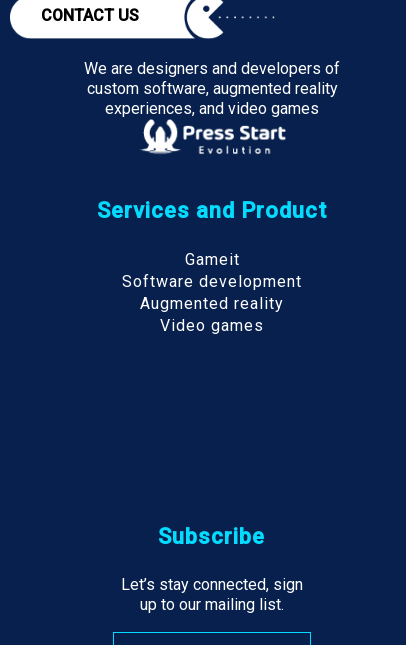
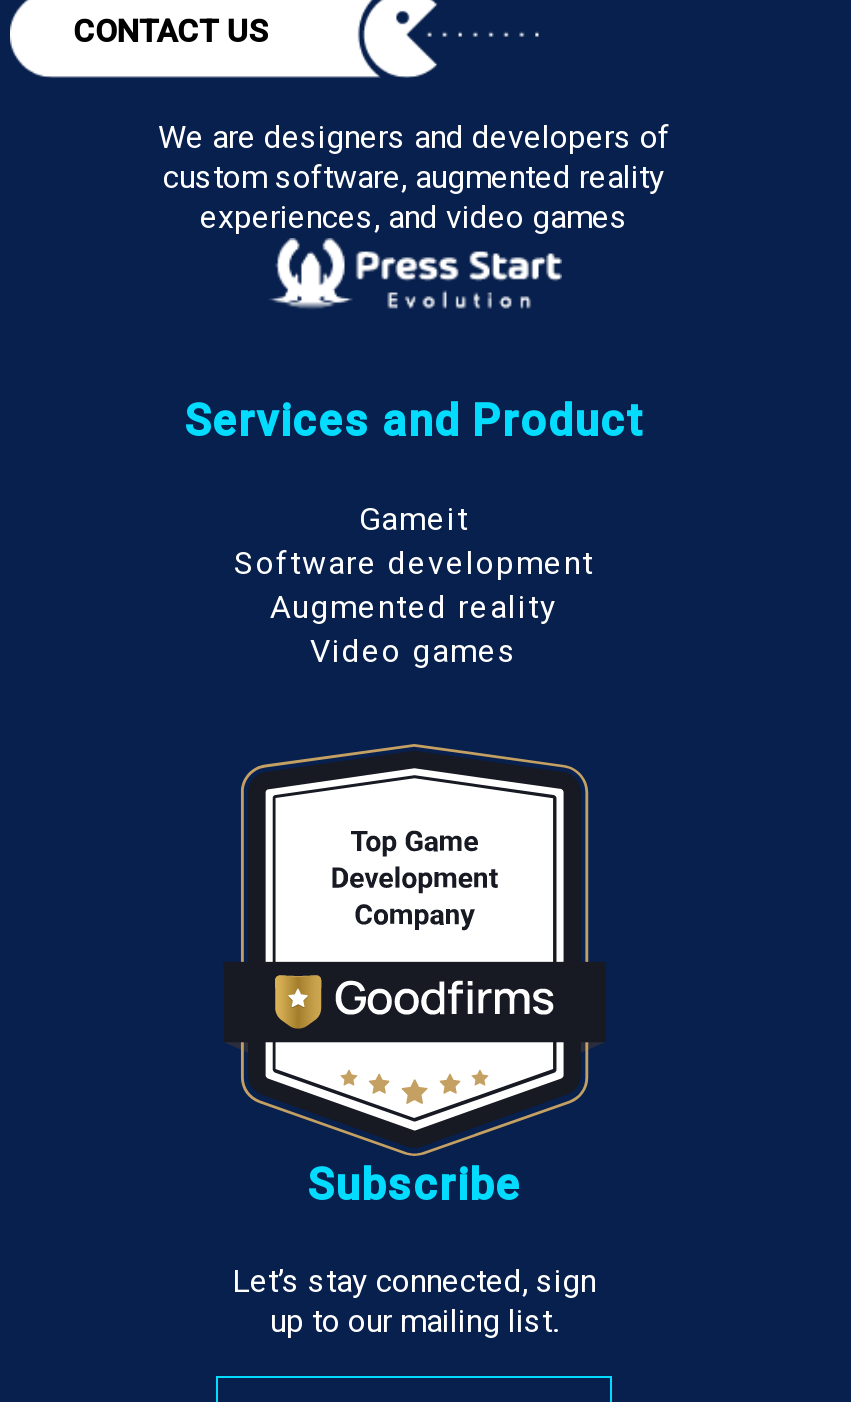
+ [image]
